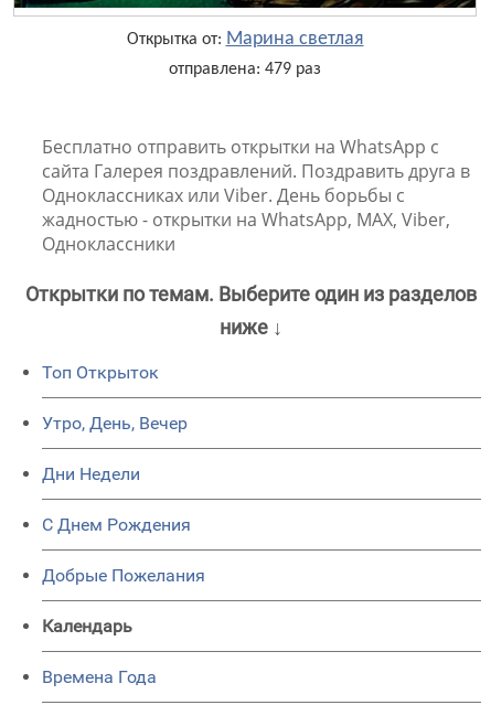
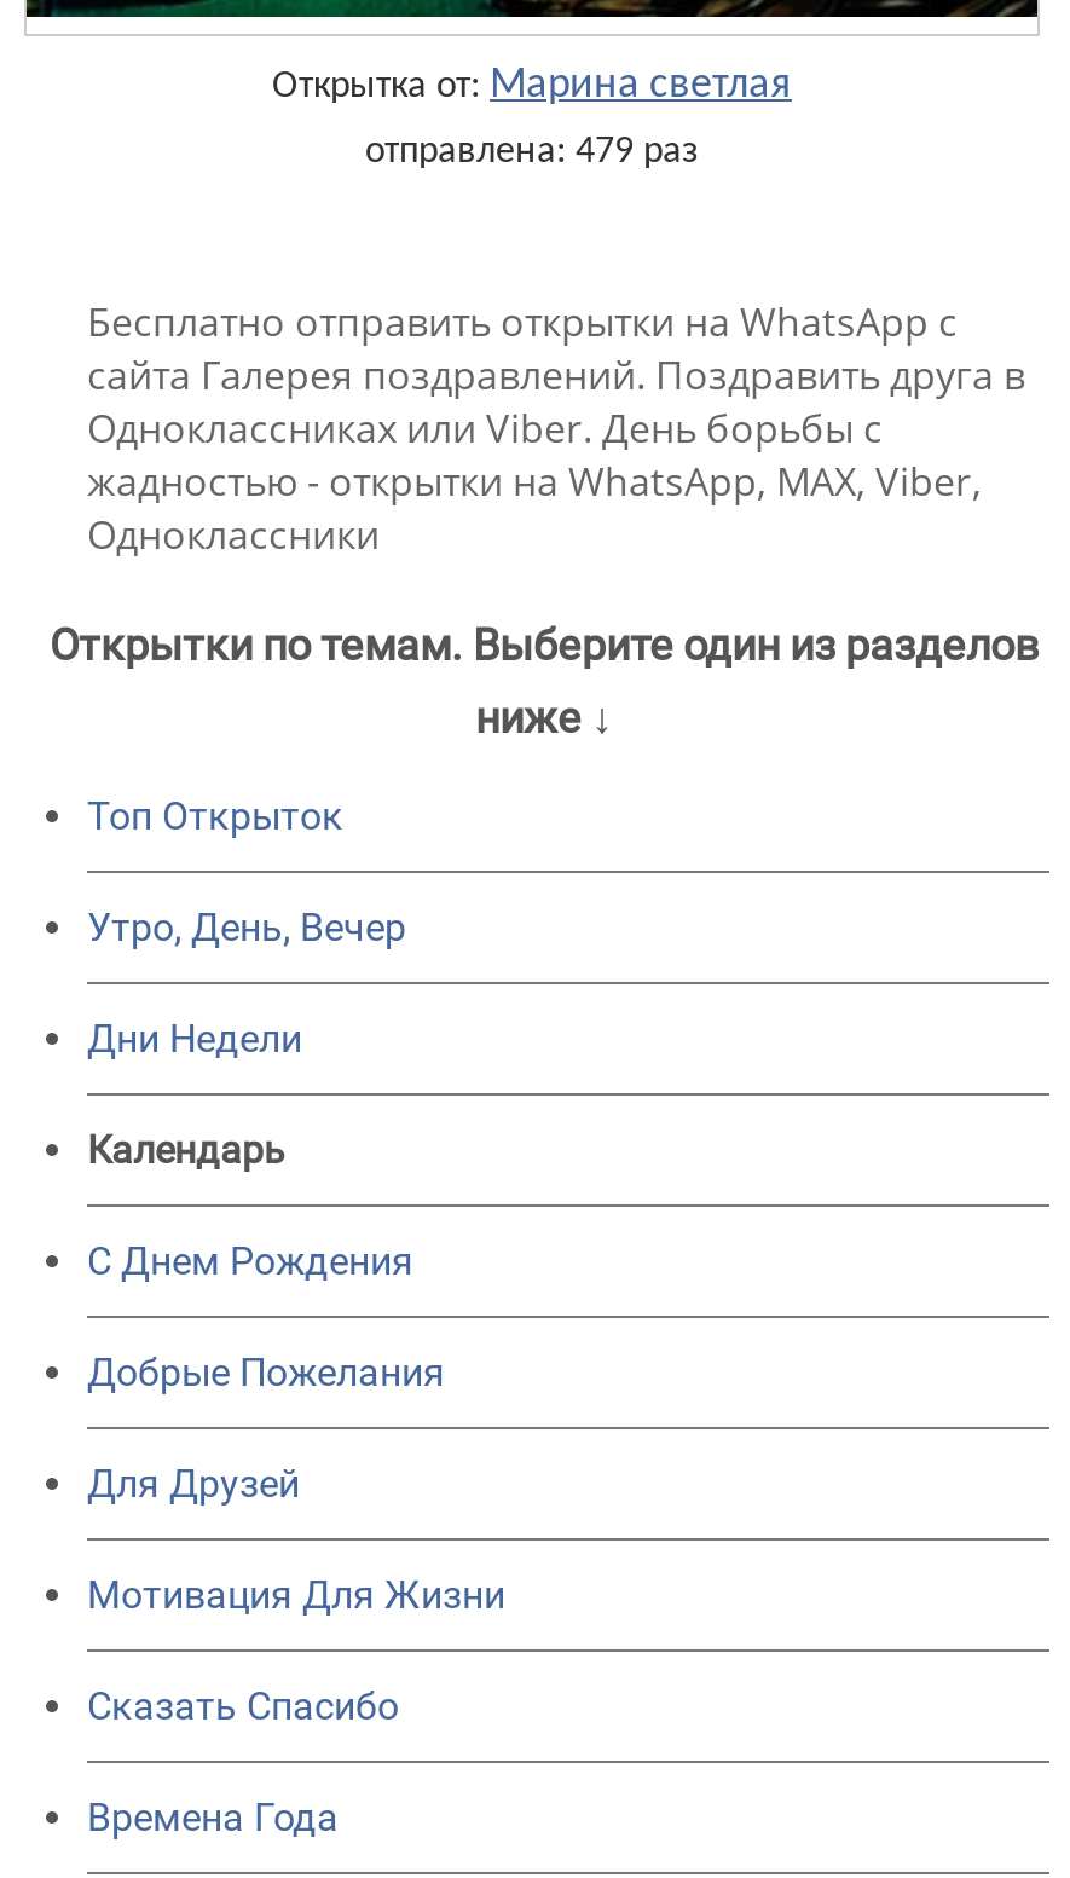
+ Для Друзей
+ Мотивация Для Жизни
+ Сказать Спасибо

moved up: Календарь
